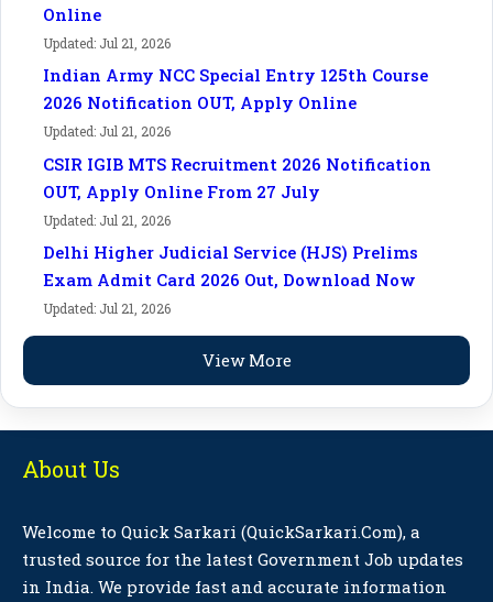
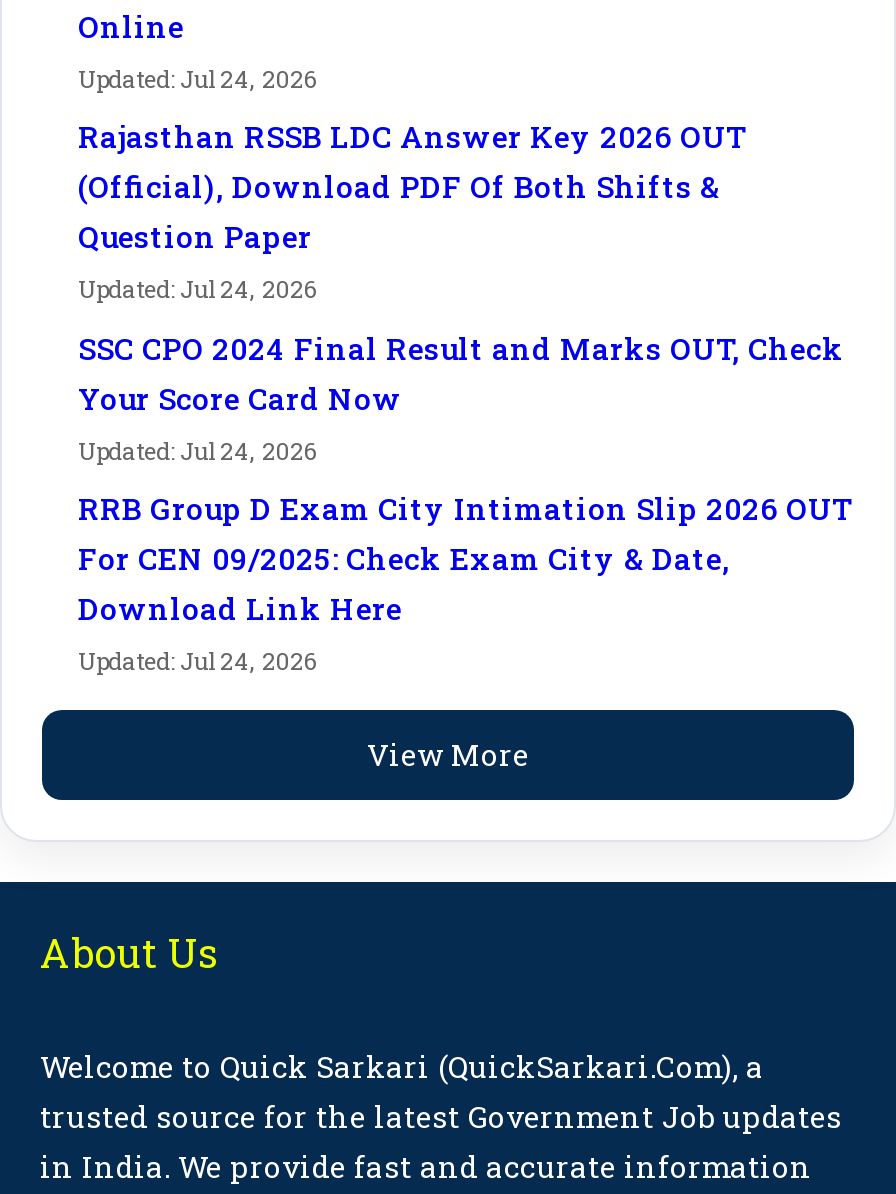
- Updated: Jul 21, 2026
+ Updated: Jul 24, 2026

- Indian Army NCC Special Entry 125th Course
- 2026 Notification OUT, Apply Online
- Updated: Jul 21, 2026
+ Rajasthan RSSB LDC Answer Key 2026 OUT
+ (Official), Download PDF Of Both Shifts &
+ Question Paper
+ Updated: Jul 24, 2026

- CSIR IGIB MTS Recruitment 2026 Notification
- OUT, Apply Online From 27 July
- Updated: Jul 21, 2026
+ SSC CPO 2024 Final Result and Marks OUT, Check
+ Your Score Card Now
+ Updated: Jul 24, 2026

- Delhi Higher Judicial Service (HJS) Prelims
- Exam Admit Card 2026 Out, Download Now
- Updated: Jul 21, 2026
+ RRB Group D Exam City Intimation Slip 2026 OUT
+ For CEN 09/2025: Check Exam City & Date,
+ Download Link Here
+ Updated: Jul 24, 2026
